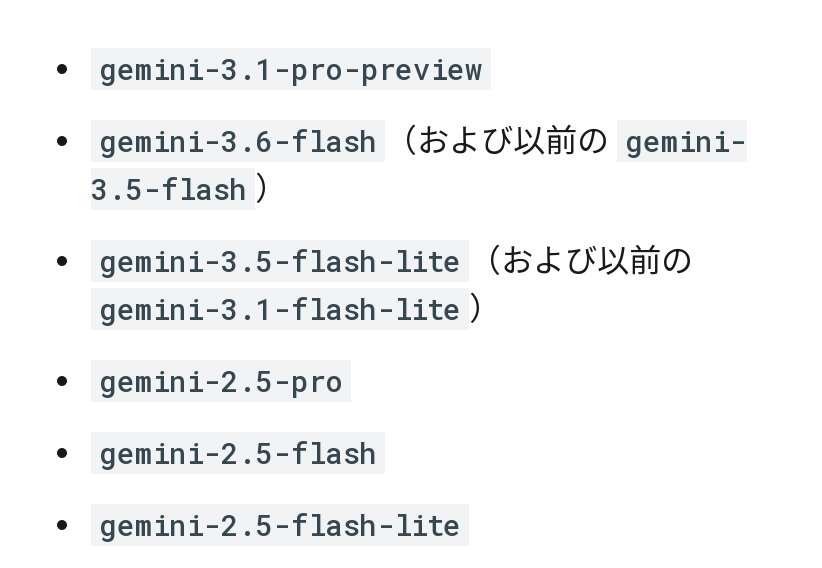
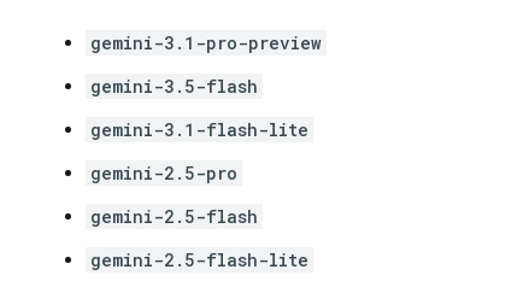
- gemini-3.6-flash （および以前の gemini-
- 3.5-flash ）
+ gemini-3.5-flash

- gemini-3.5-flash-lite （および以前の
- gemini-3.1-flash-lite ）
+ gemini-3.1-flash-lite
